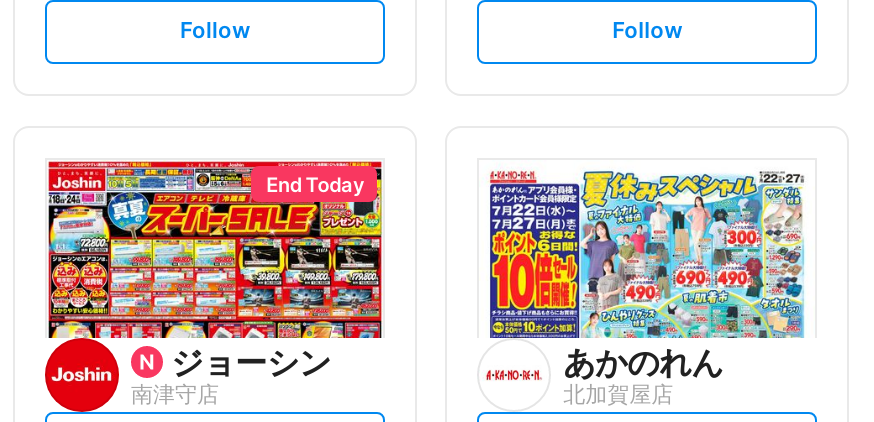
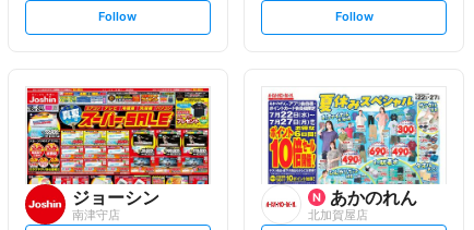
- End Today
